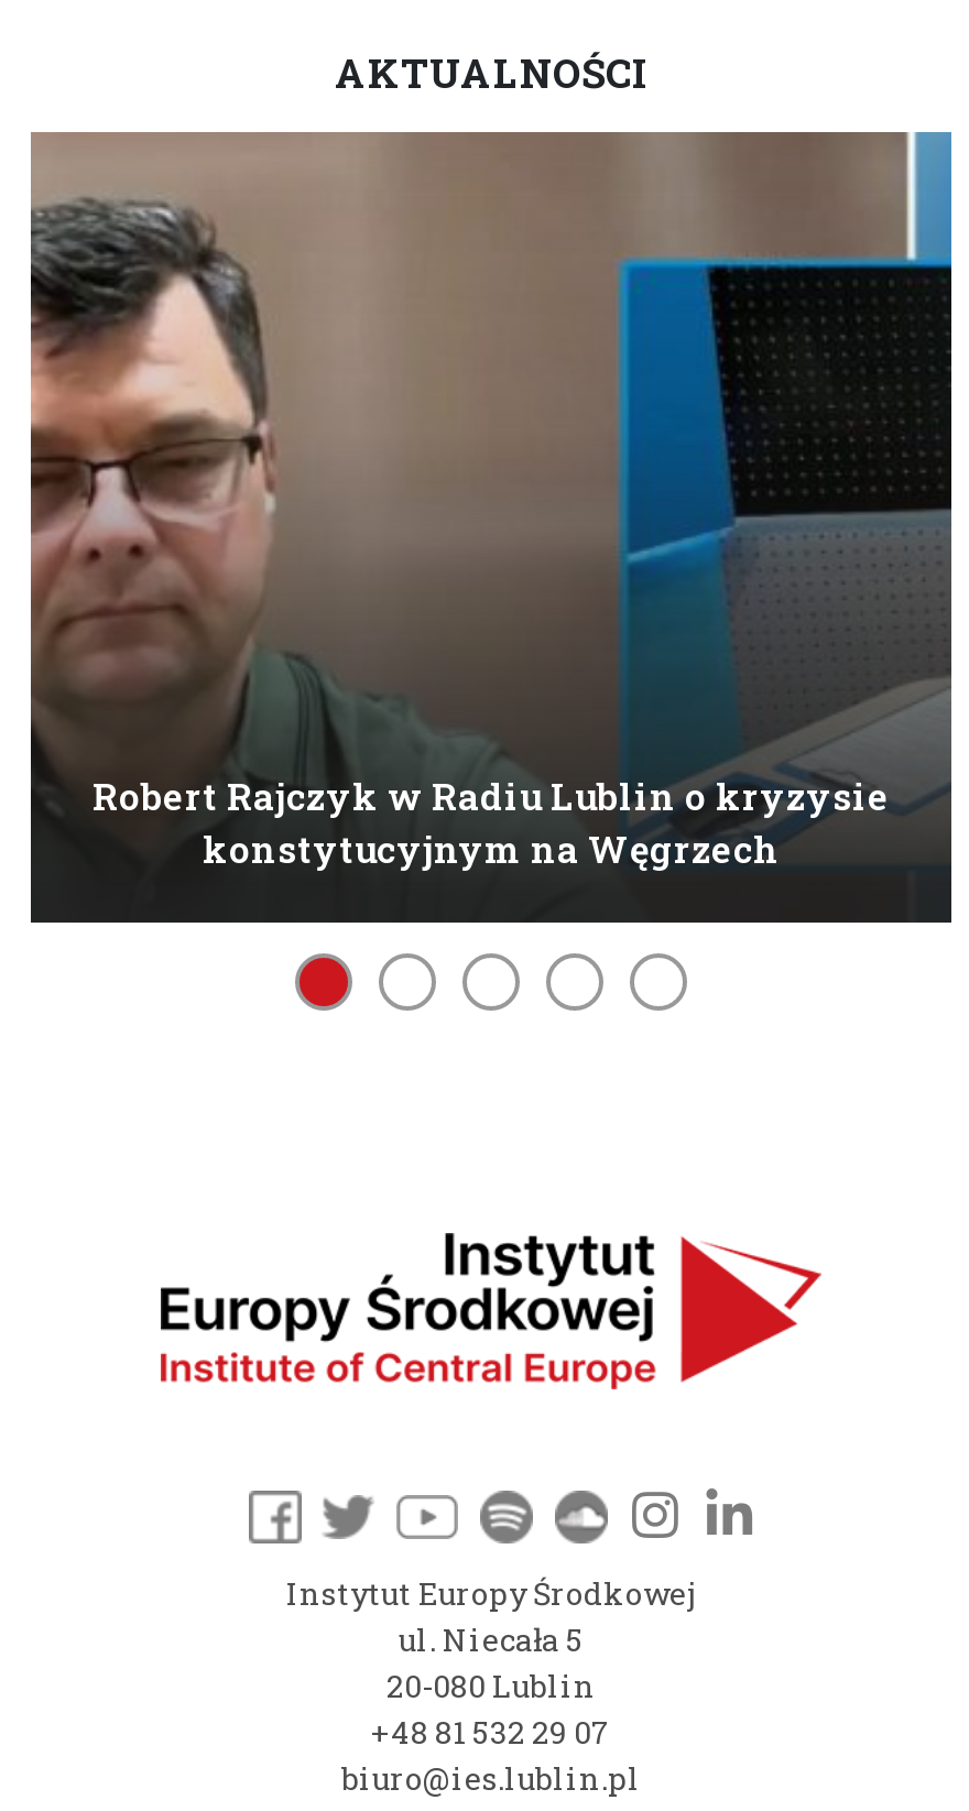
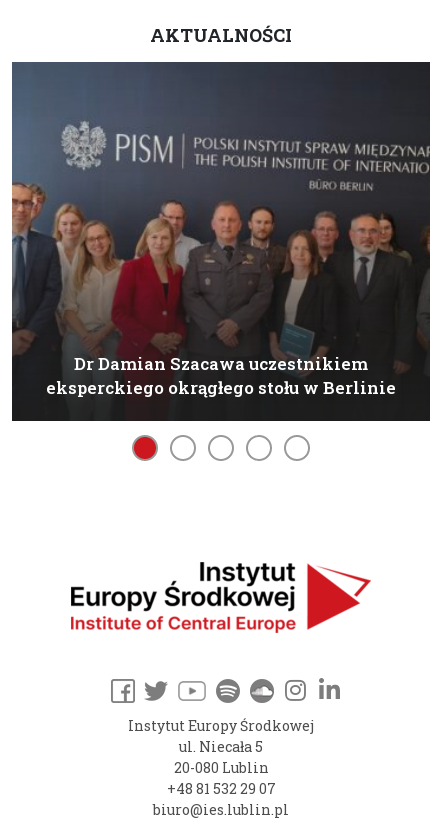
- [image]
- Robert Rajczyk w Radiu Lublin o kryzysie
- konstytucyjnym na Węgrzech
+ [image]
+ Dr Damian Szacawa uczestnikiem
+ eksperckiego okrągłego stołu w Berlinie
